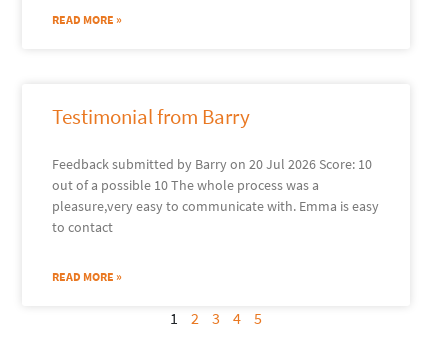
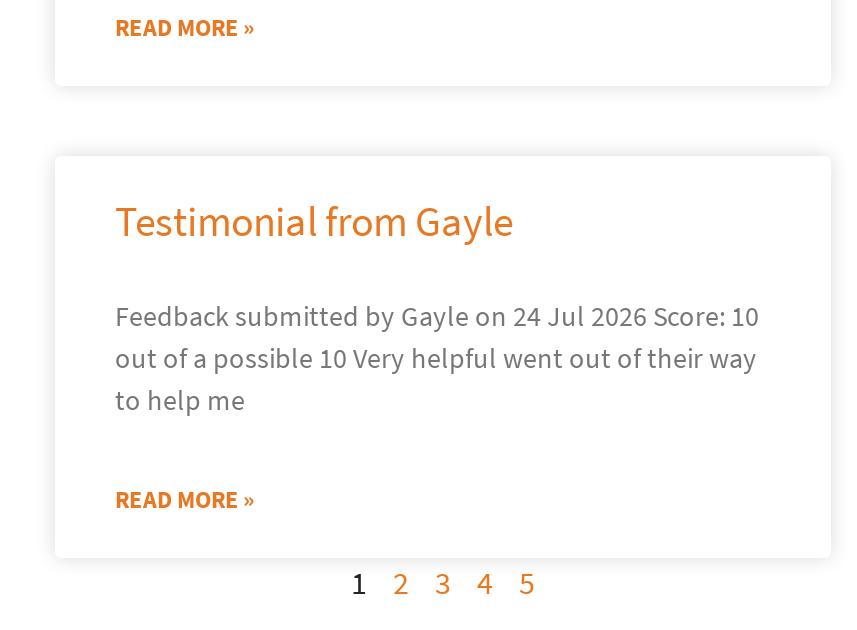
- Testimonial from Barry
+ Testimonial from Gayle

- Feedback submitted by Barry on 20 Jul 2026 Score: 10
- out of a possible 10 The whole process was a
- pleasure,very easy to communicate with. Emma is easy
- to contact
+ Feedback submitted by Gayle on 24 Jul 2026 Score: 10
+ out of a possible 10 Very helpful went out of their way
+ to help me
